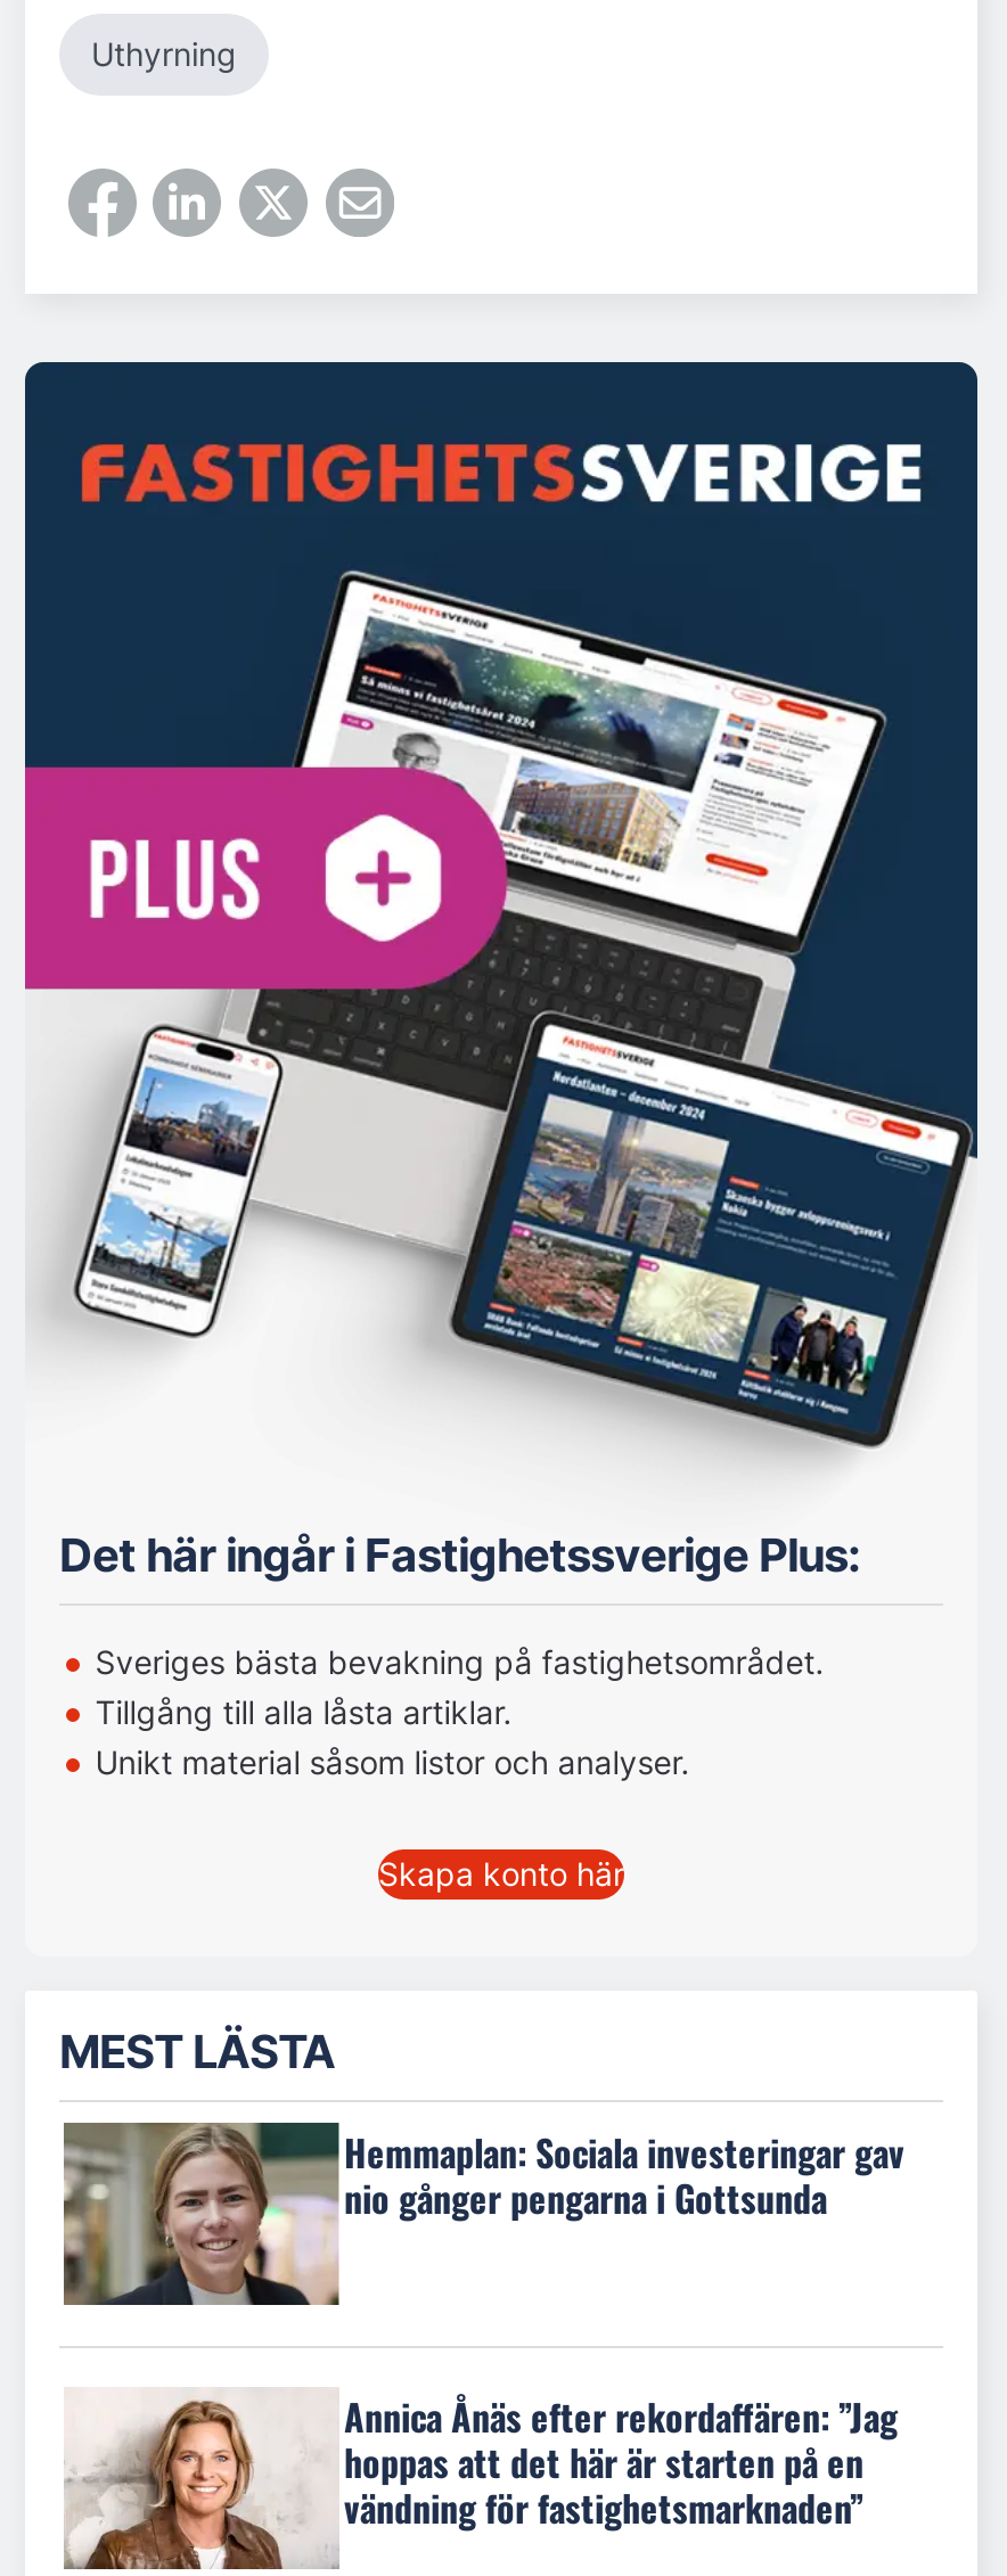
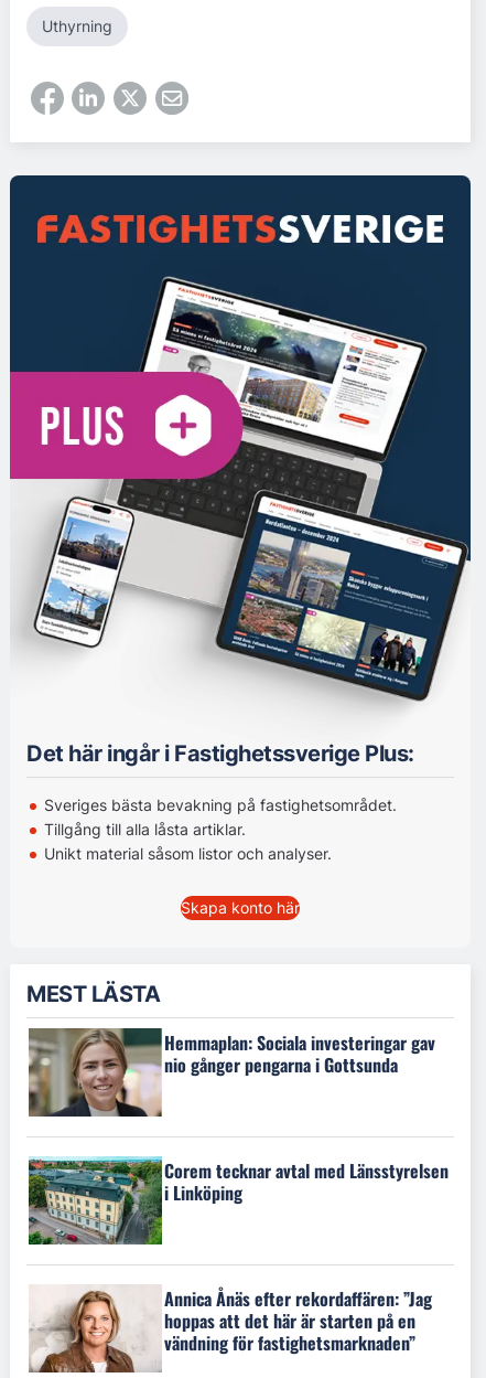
+ [image]
+ Corem tecknar avtal med Länsstyrelsen
+ i Linköping
